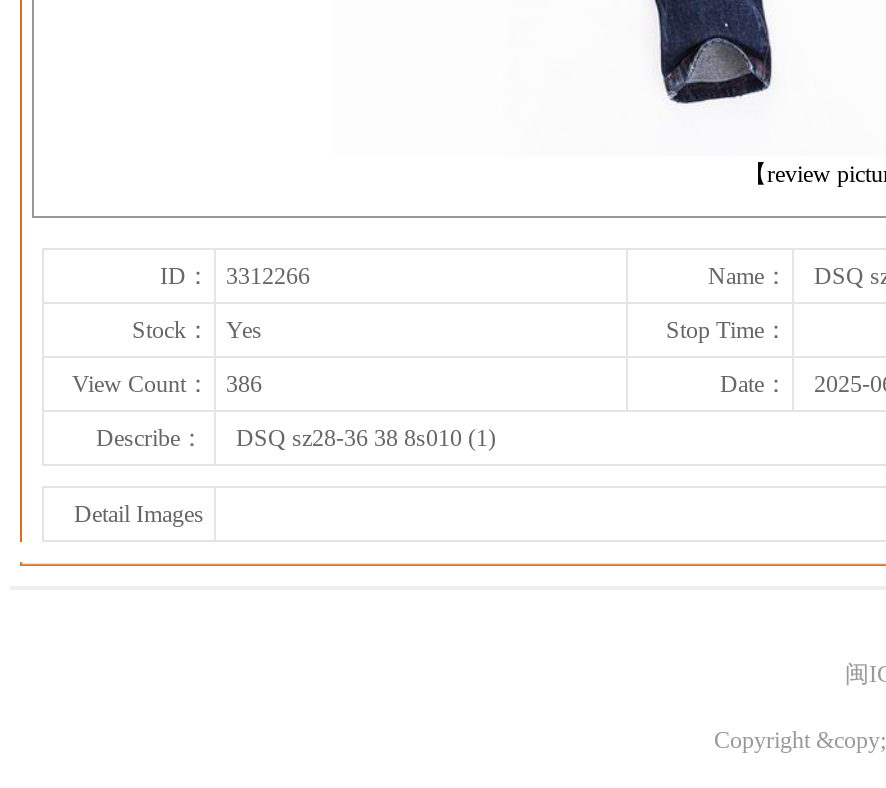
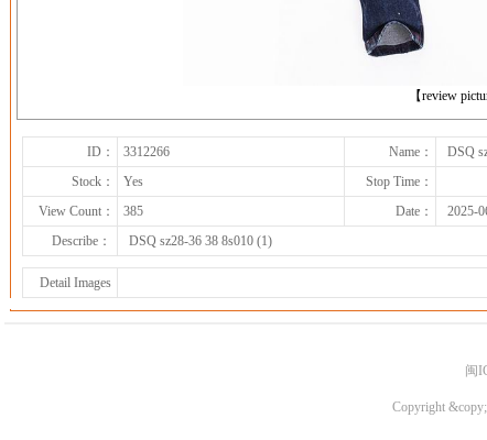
- View Count： 386
+ View Count： 385
